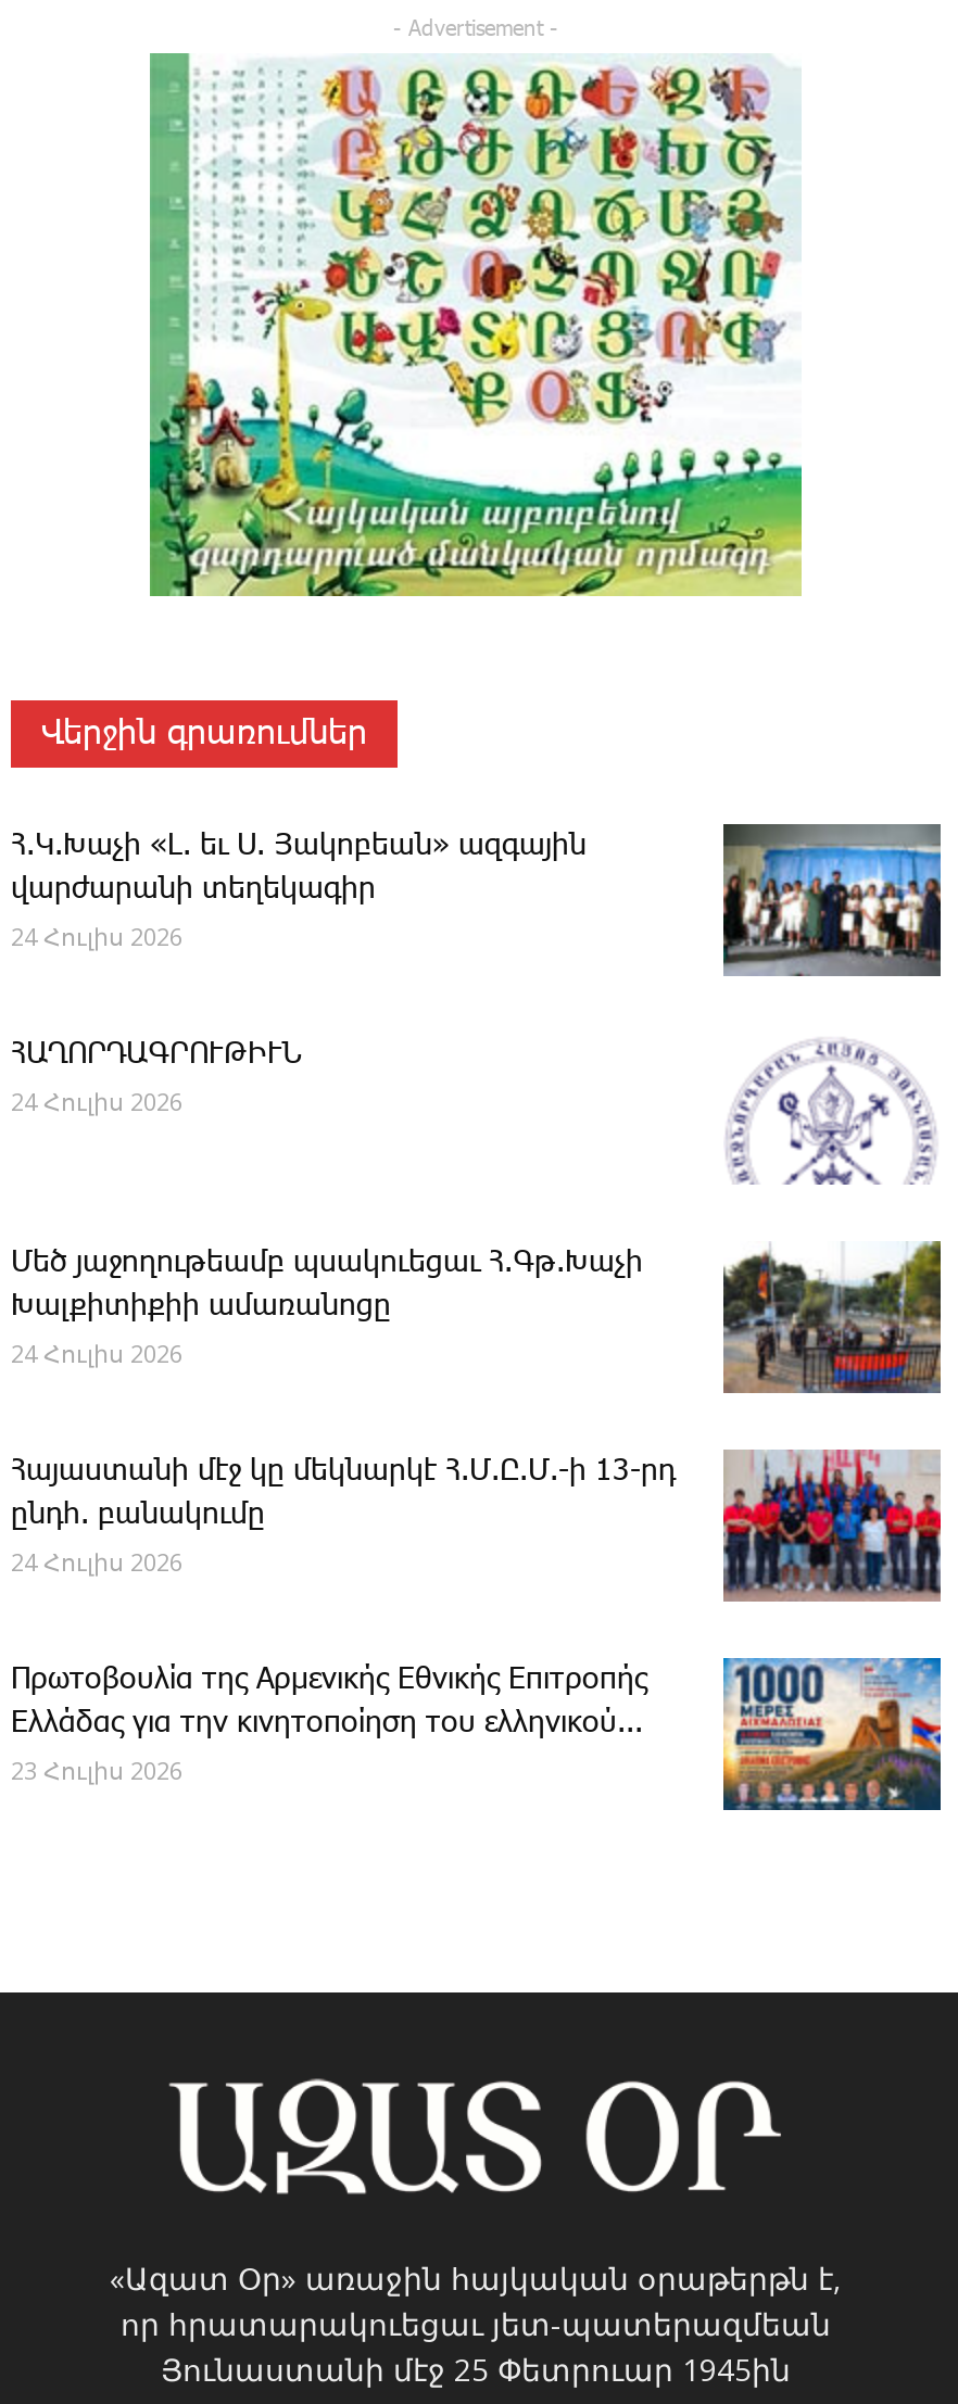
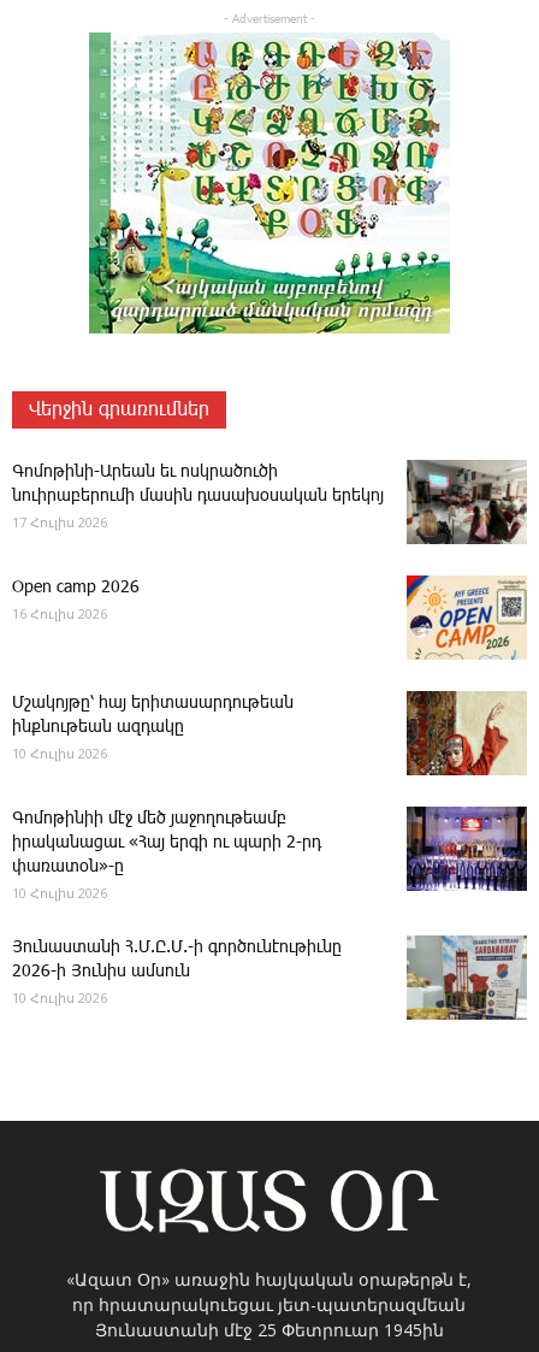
- Հ.Կ.Խաչի «Լ. եւ Ս. Յակոբեան» ազգային
- վարժարանի տեղեկագիր
+ Գոմոթինի-Արեան եւ ոսկրածուծի
+ նուիրաբերումի մասին դասախօսական երեկոյ

- [image]
+ [image]

- 24 Հուլիս 2026
+ 17 Հուլիս 2026

- ՀԱՂՈՐԴԱԳՐՈՒԹԻՒՆ
+ Open camp 2026

- [image]
+ [image]

- 24 Հուլիս 2026
+ 16 Հուլիս 2026

- Մեծ յաջողութեամբ պսակուեցաւ Հ.Գթ.Խաչի
- Խալքիտիքիի ամառանոցը
+ Մշակոյթը՝ հայ երիտասարդութեան
+ ինքնութեան ազդակը

- [image]
+ [image]

- 24 Հուլիս 2026
+ 10 Հուլիս 2026

- Հայաստանի մէջ կը մեկնարկէ Հ.Մ.Ը.Մ.-ի 13-րդ
- ընդհ. բանակումը
+ Գոմոթինիի մէջ մեծ յաջողութեամբ
+ իրականացաւ «Հայ երգի ու պարի 2-րդ
+ փառատօն»-ը

- [image]
+ [image]

- 24 Հուլիս 2026
+ 10 Հուլիս 2026

- Πρωτοβουλία της Αρμενικής Εθνικής Επιτροπής
- Ελλάδας για την κινητοποίηση του ελληνικού...
+ Յունաստանի Հ.Մ.Ը.Մ.-ի գործունէութիւնը
+ 2026-ի Յունիս ամսուն

- [image]
+ [image]

- 23 Հուլիս 2026
+ 10 Հուլիս 2026
